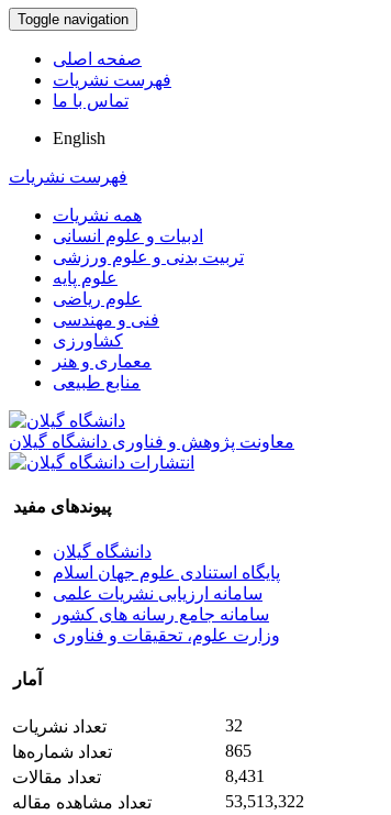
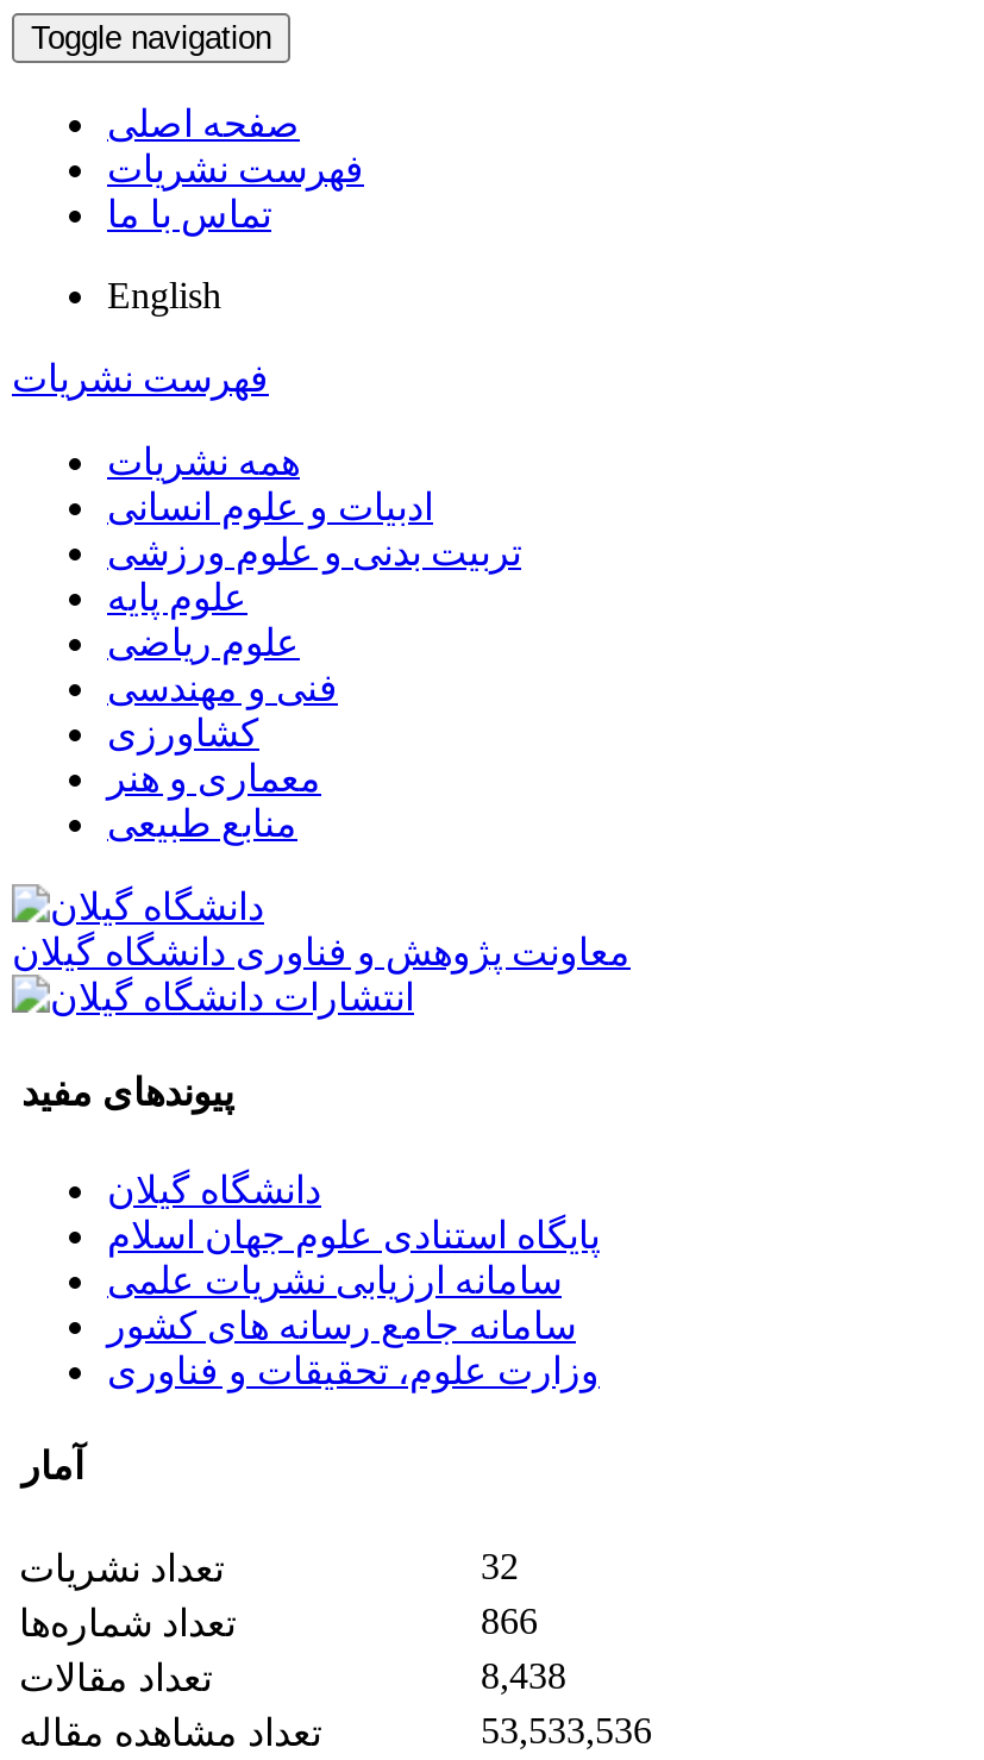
- 865
+ 866

- 8,431
+ 8,438

- 53,513,322
+ 53,533,536
